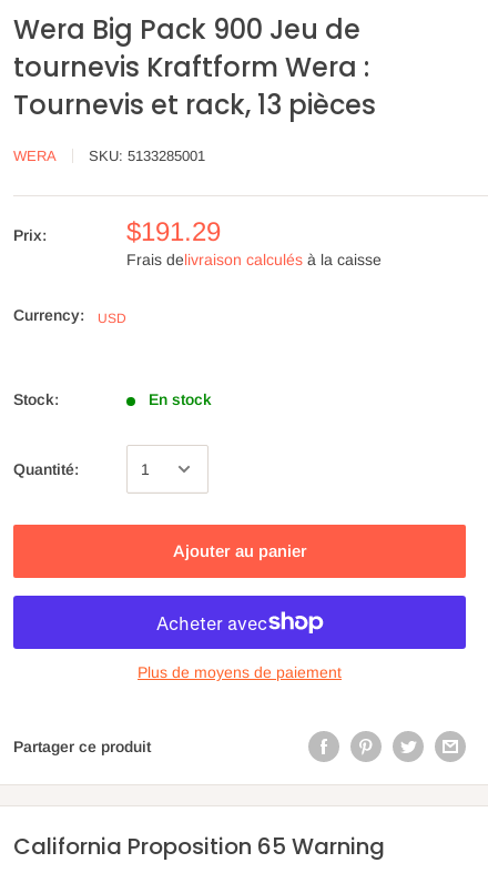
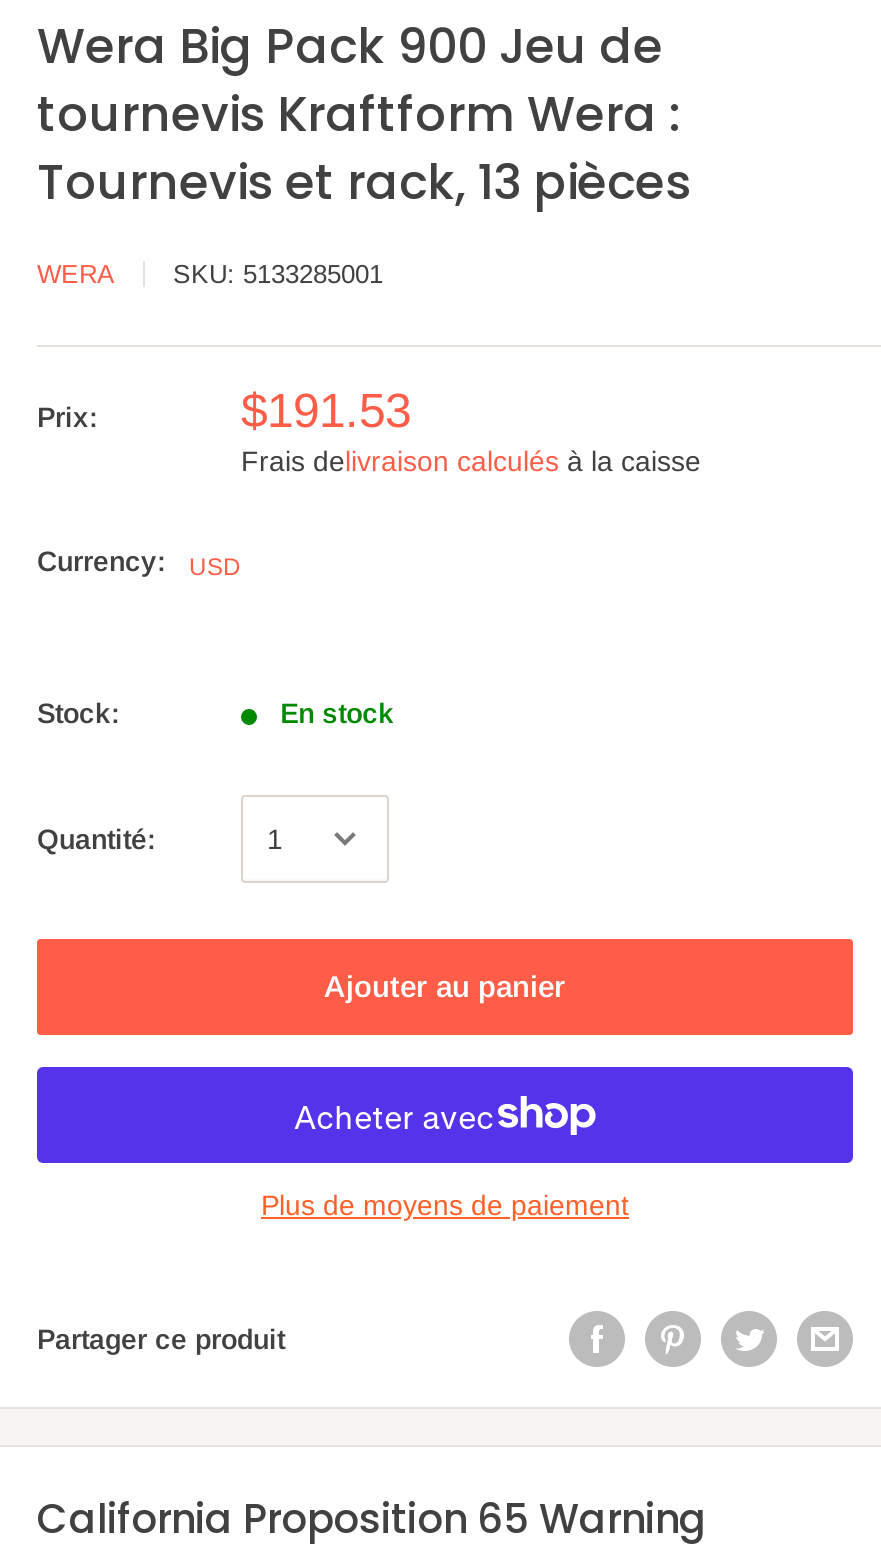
- $191.29
+ $191.53
